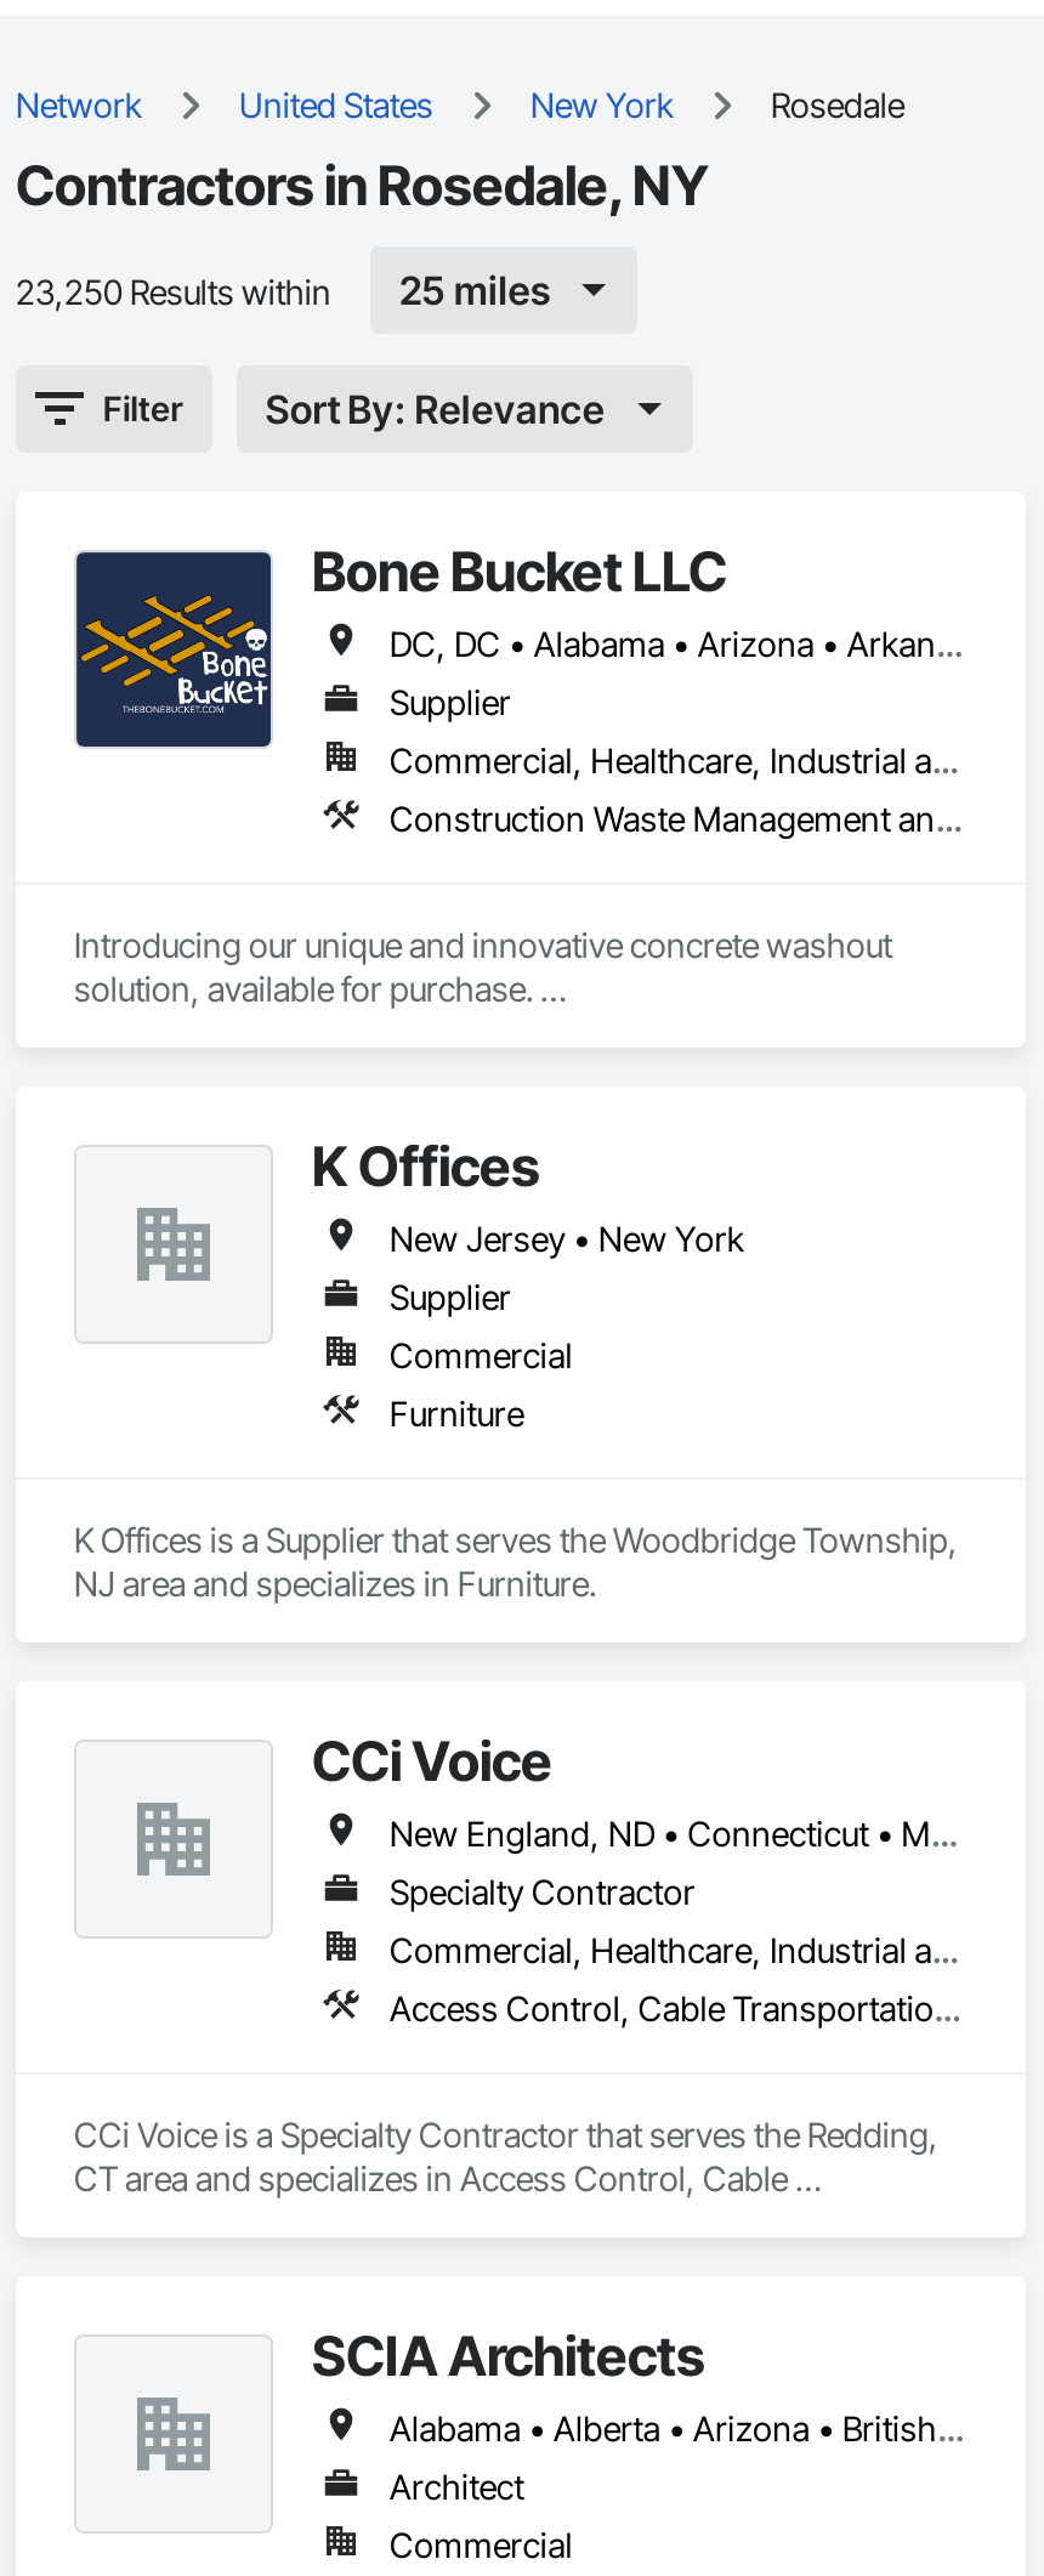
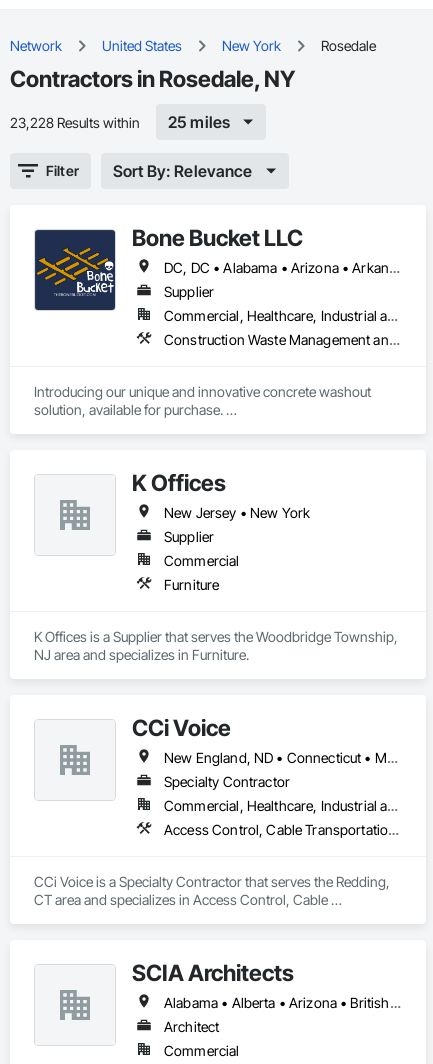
- 23,250 Results within
+ 23,228 Results within
